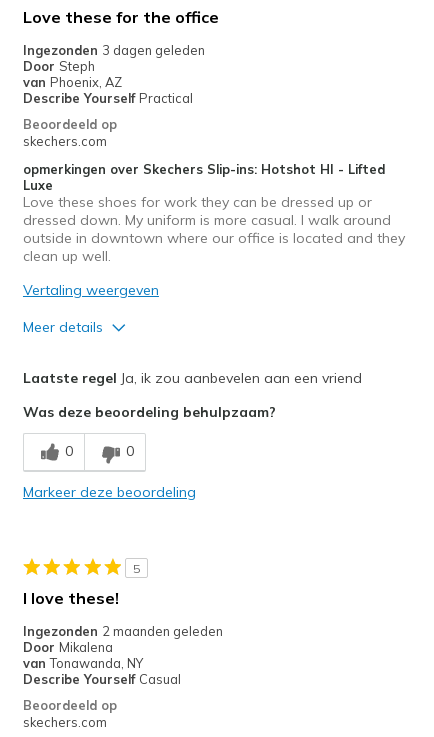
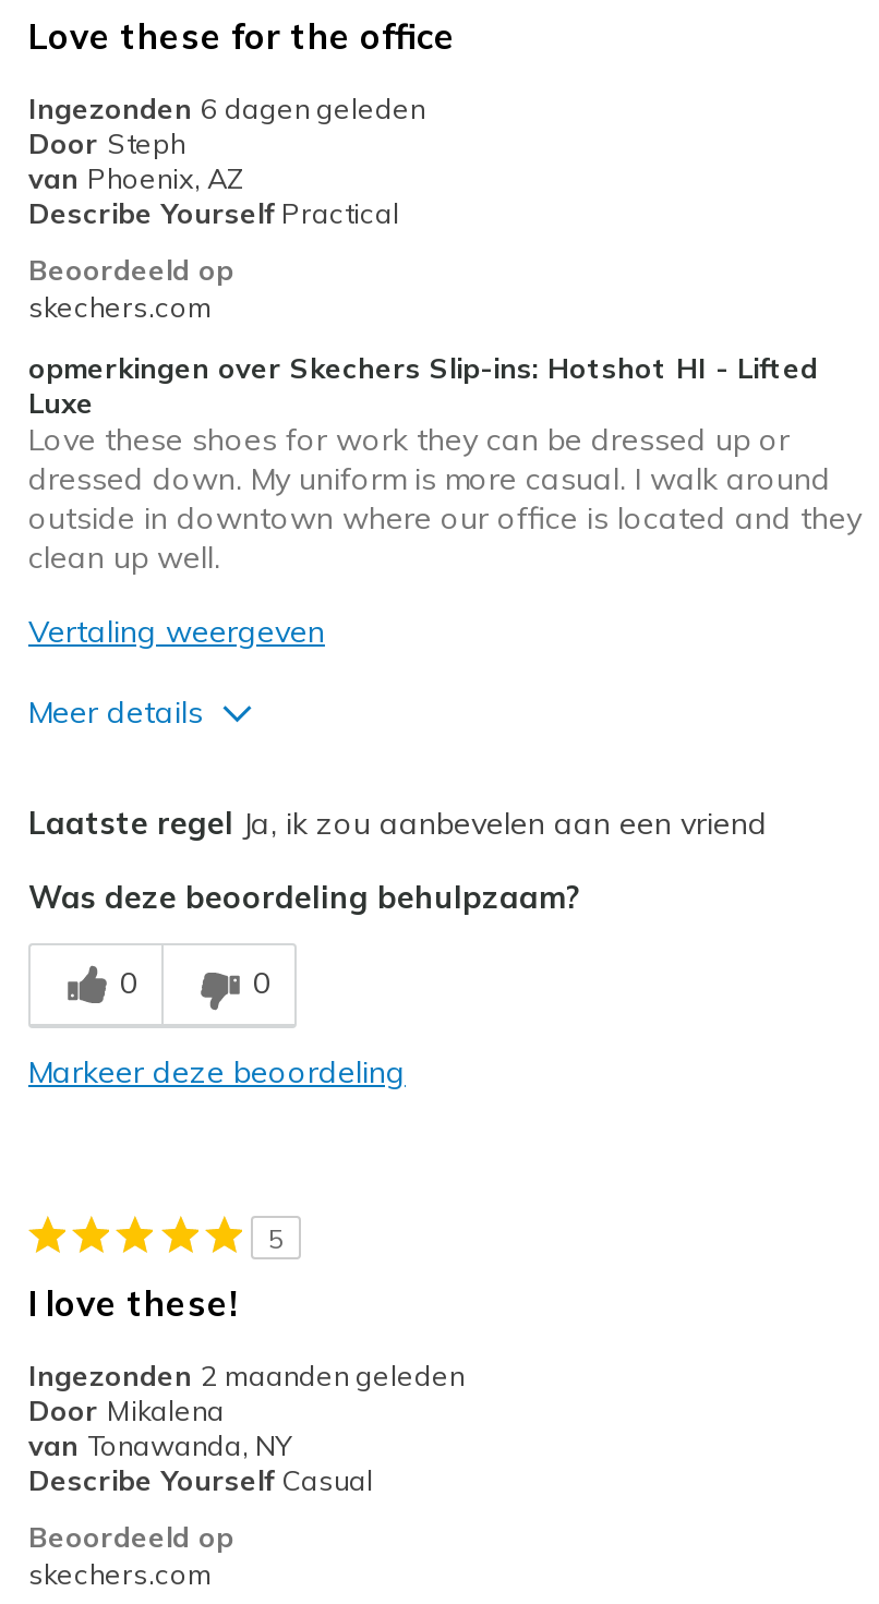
- Ingezonden 3 dagen geleden
+ Ingezonden 6 dagen geleden
